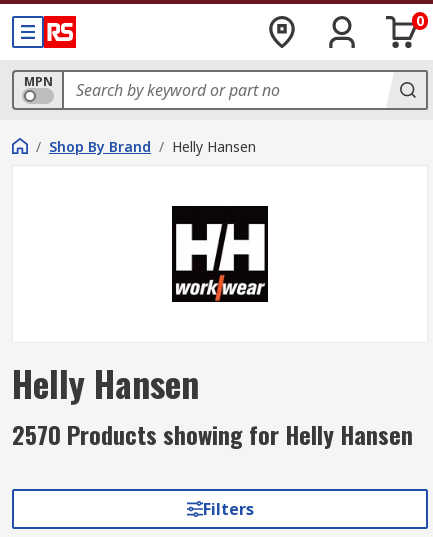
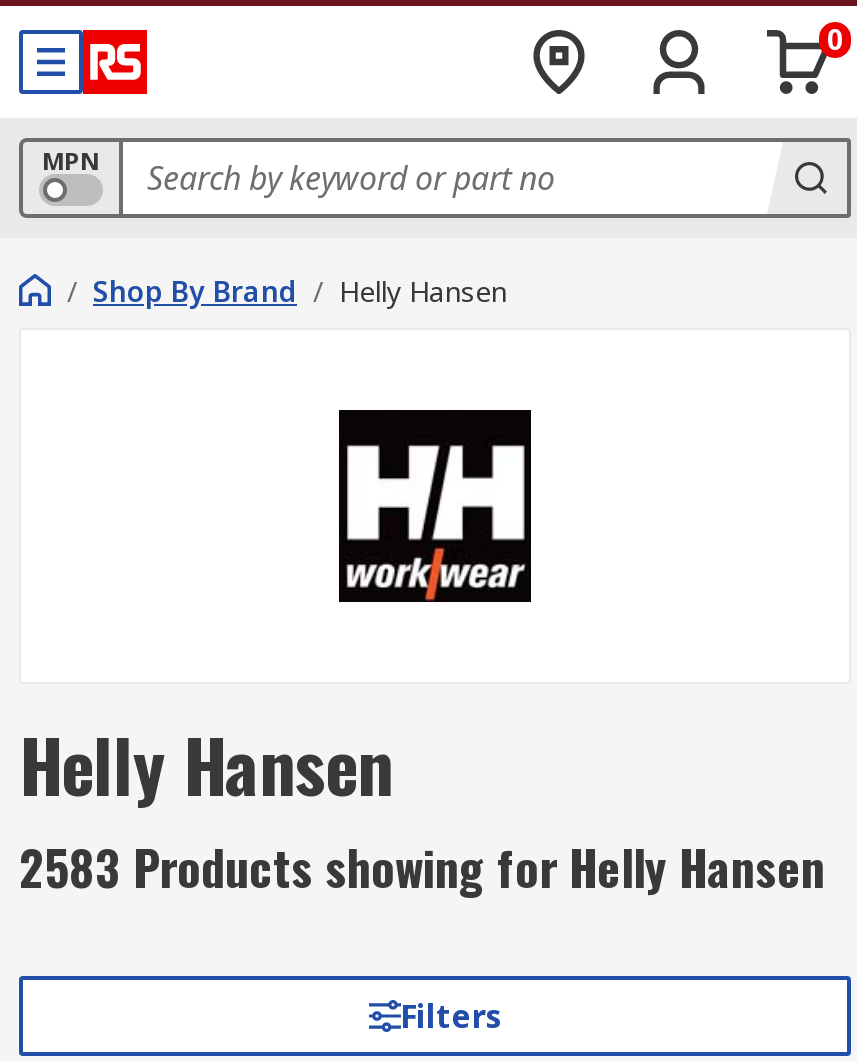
- 2570 Products showing for Helly Hansen
+ 2583 Products showing for Helly Hansen
